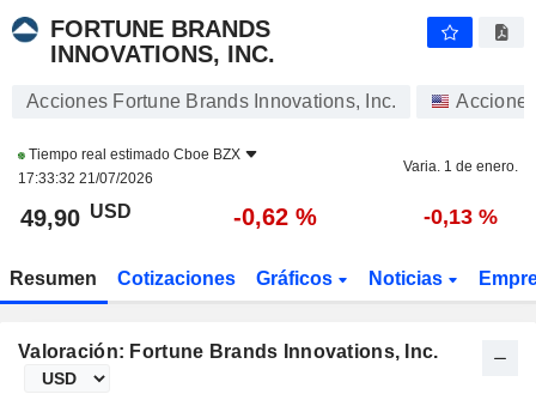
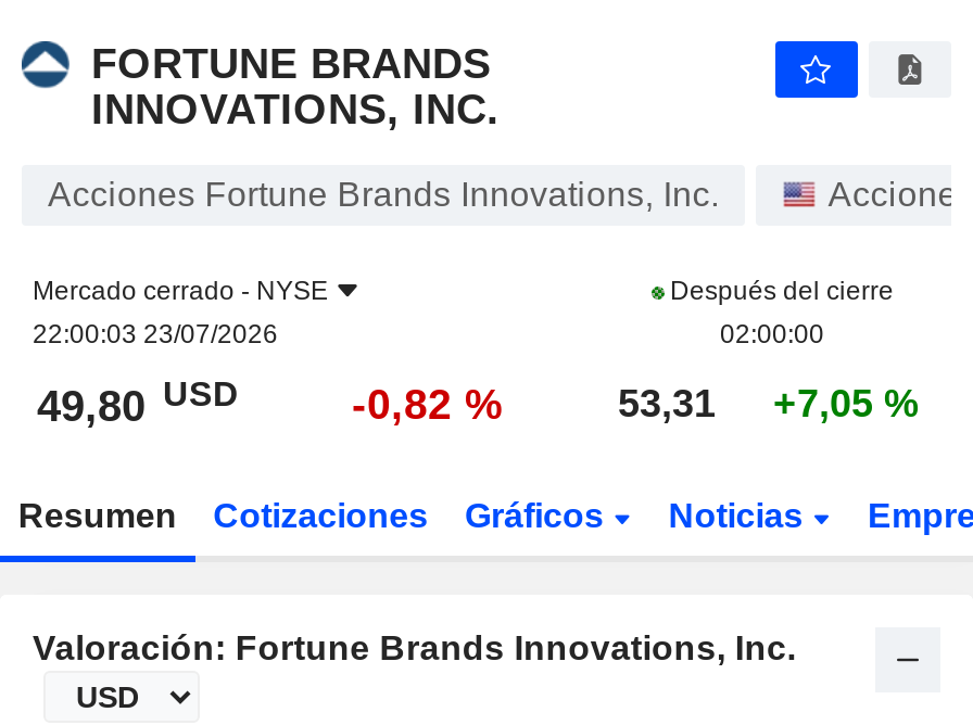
- Tiempo real estimado Cboe BZX
- 17:33:32 21/07/2026
+ Mercado cerrado - NYSE
+ 22:00:03 23/07/2026

- Varia. 1 de enero.
+ Después del cierre
+ 02:00:00

- 49,90 USD
- -0,62 %
- -0,13 %
+ 49,80 USD
+ -0,82 %
+ 53,31
+ +7,05 %
